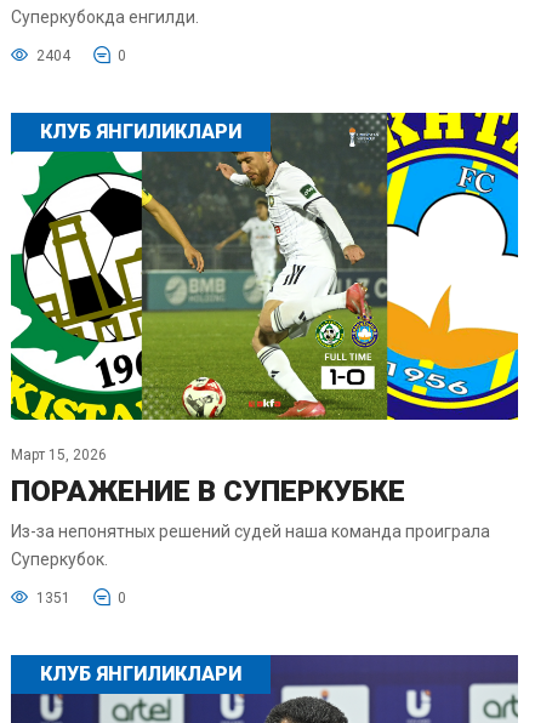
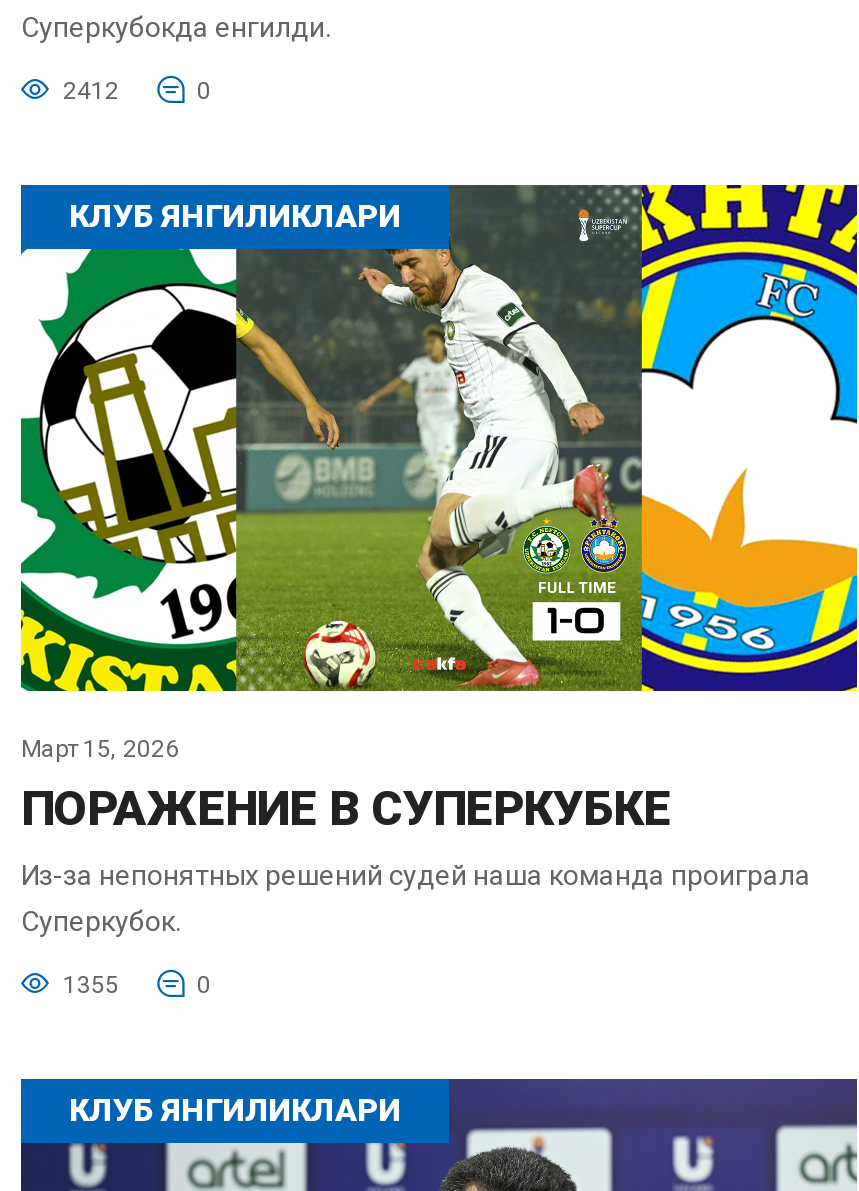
- 2404
+ 2412

- 1351
+ 1355
